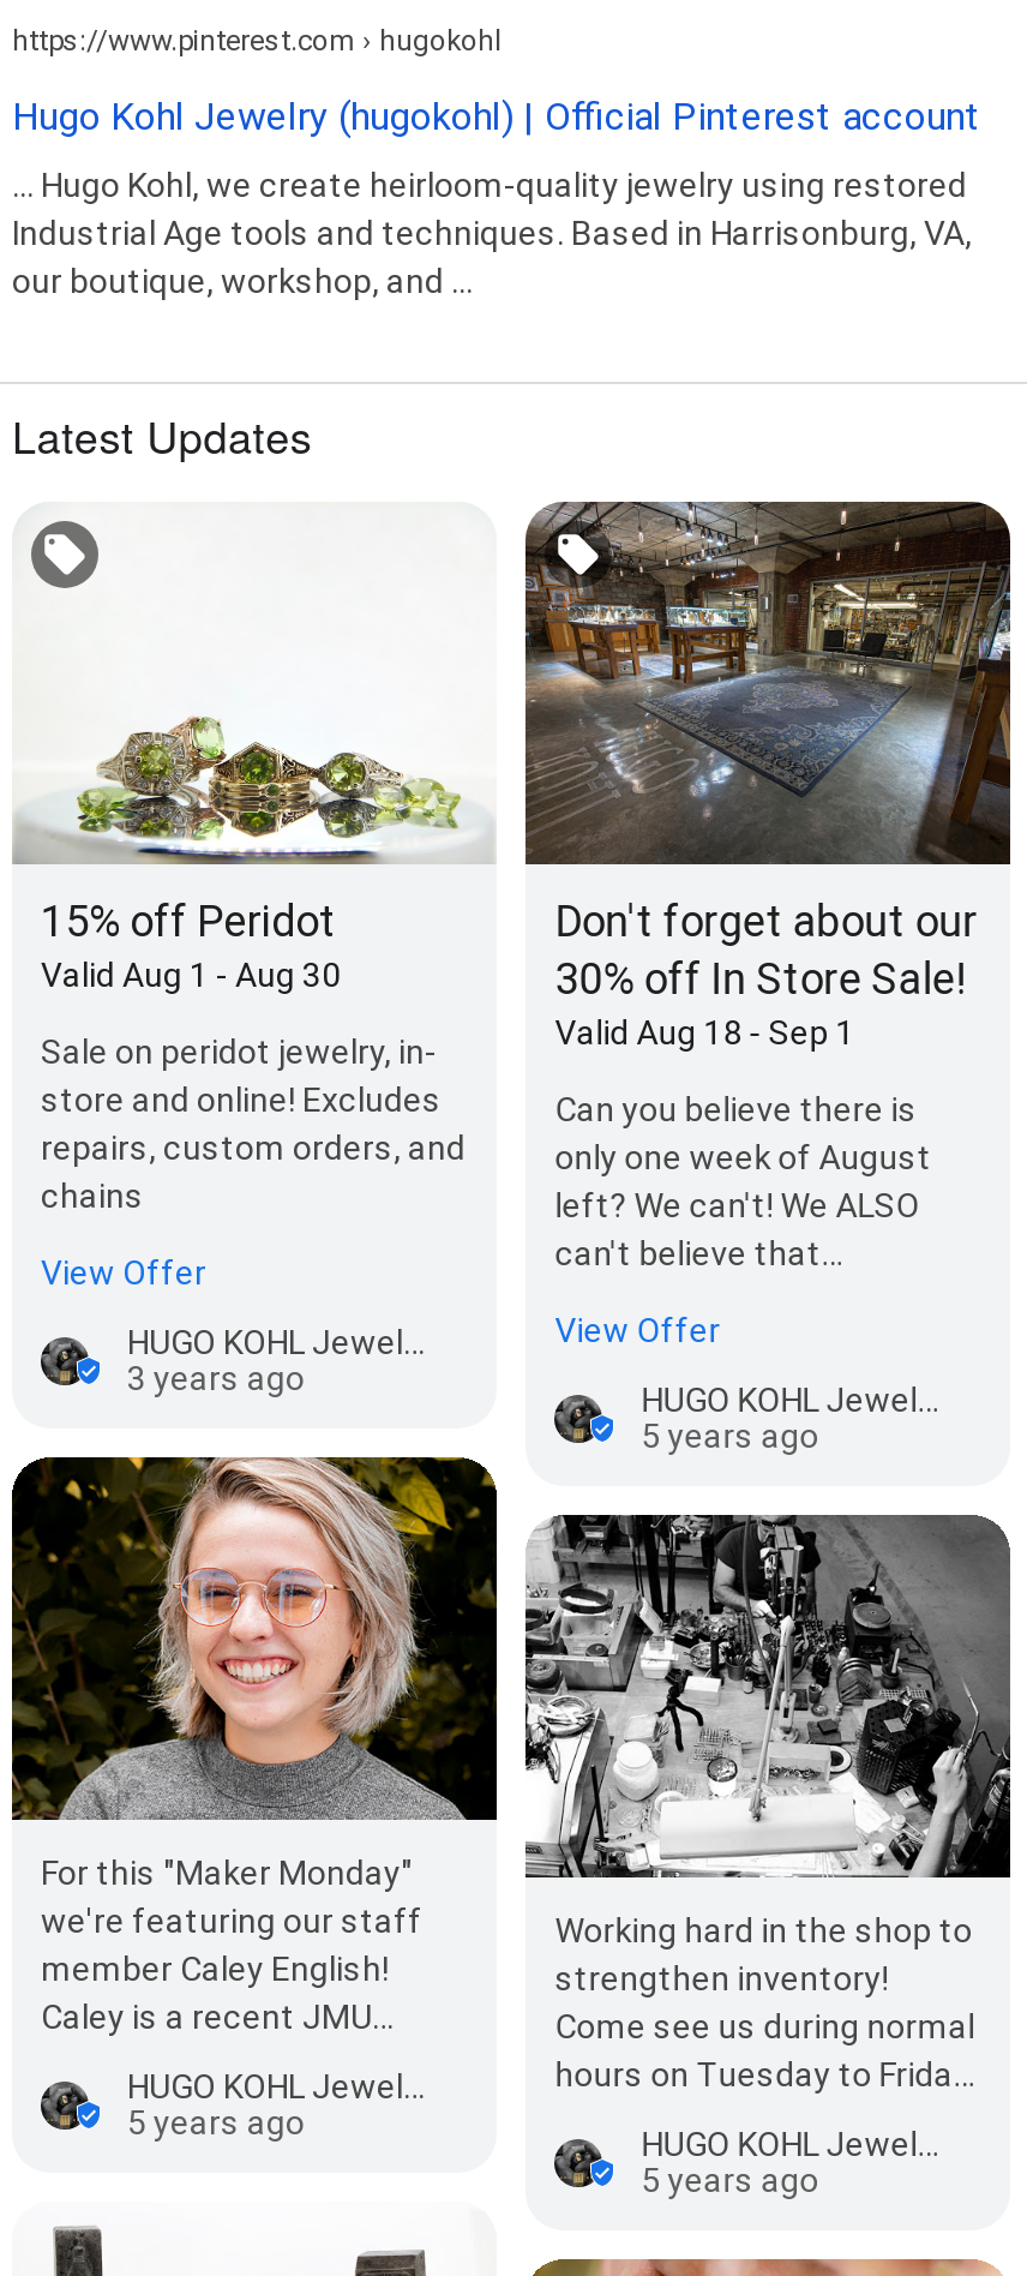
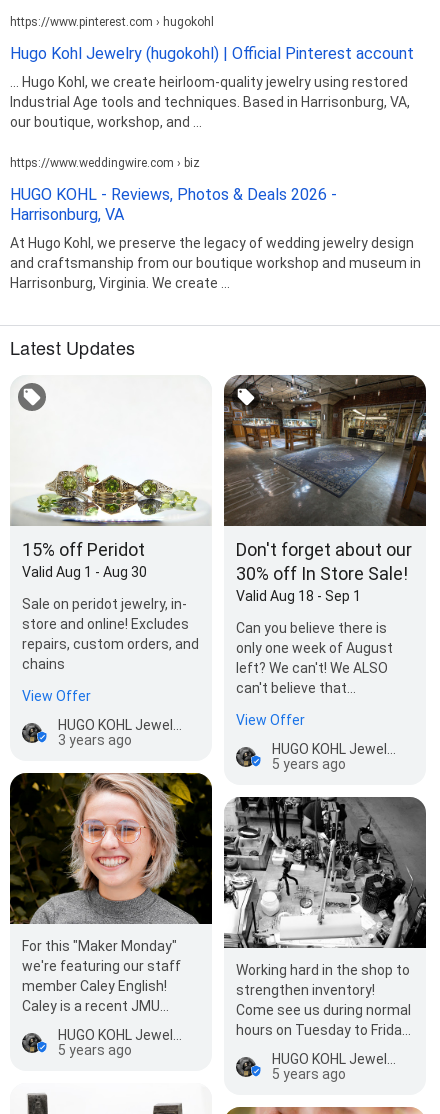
+ https://www.weddingwire.com › biz
+ HUGO KOHL - Reviews, Photos & Deals 2026 -
+ Harrisonburg, VA
+ At Hugo Kohl, we preserve the legacy of wedding jewelry design
+ and craftsmanship from our boutique workshop and museum in
+ Harrisonburg, Virginia. We create ...
